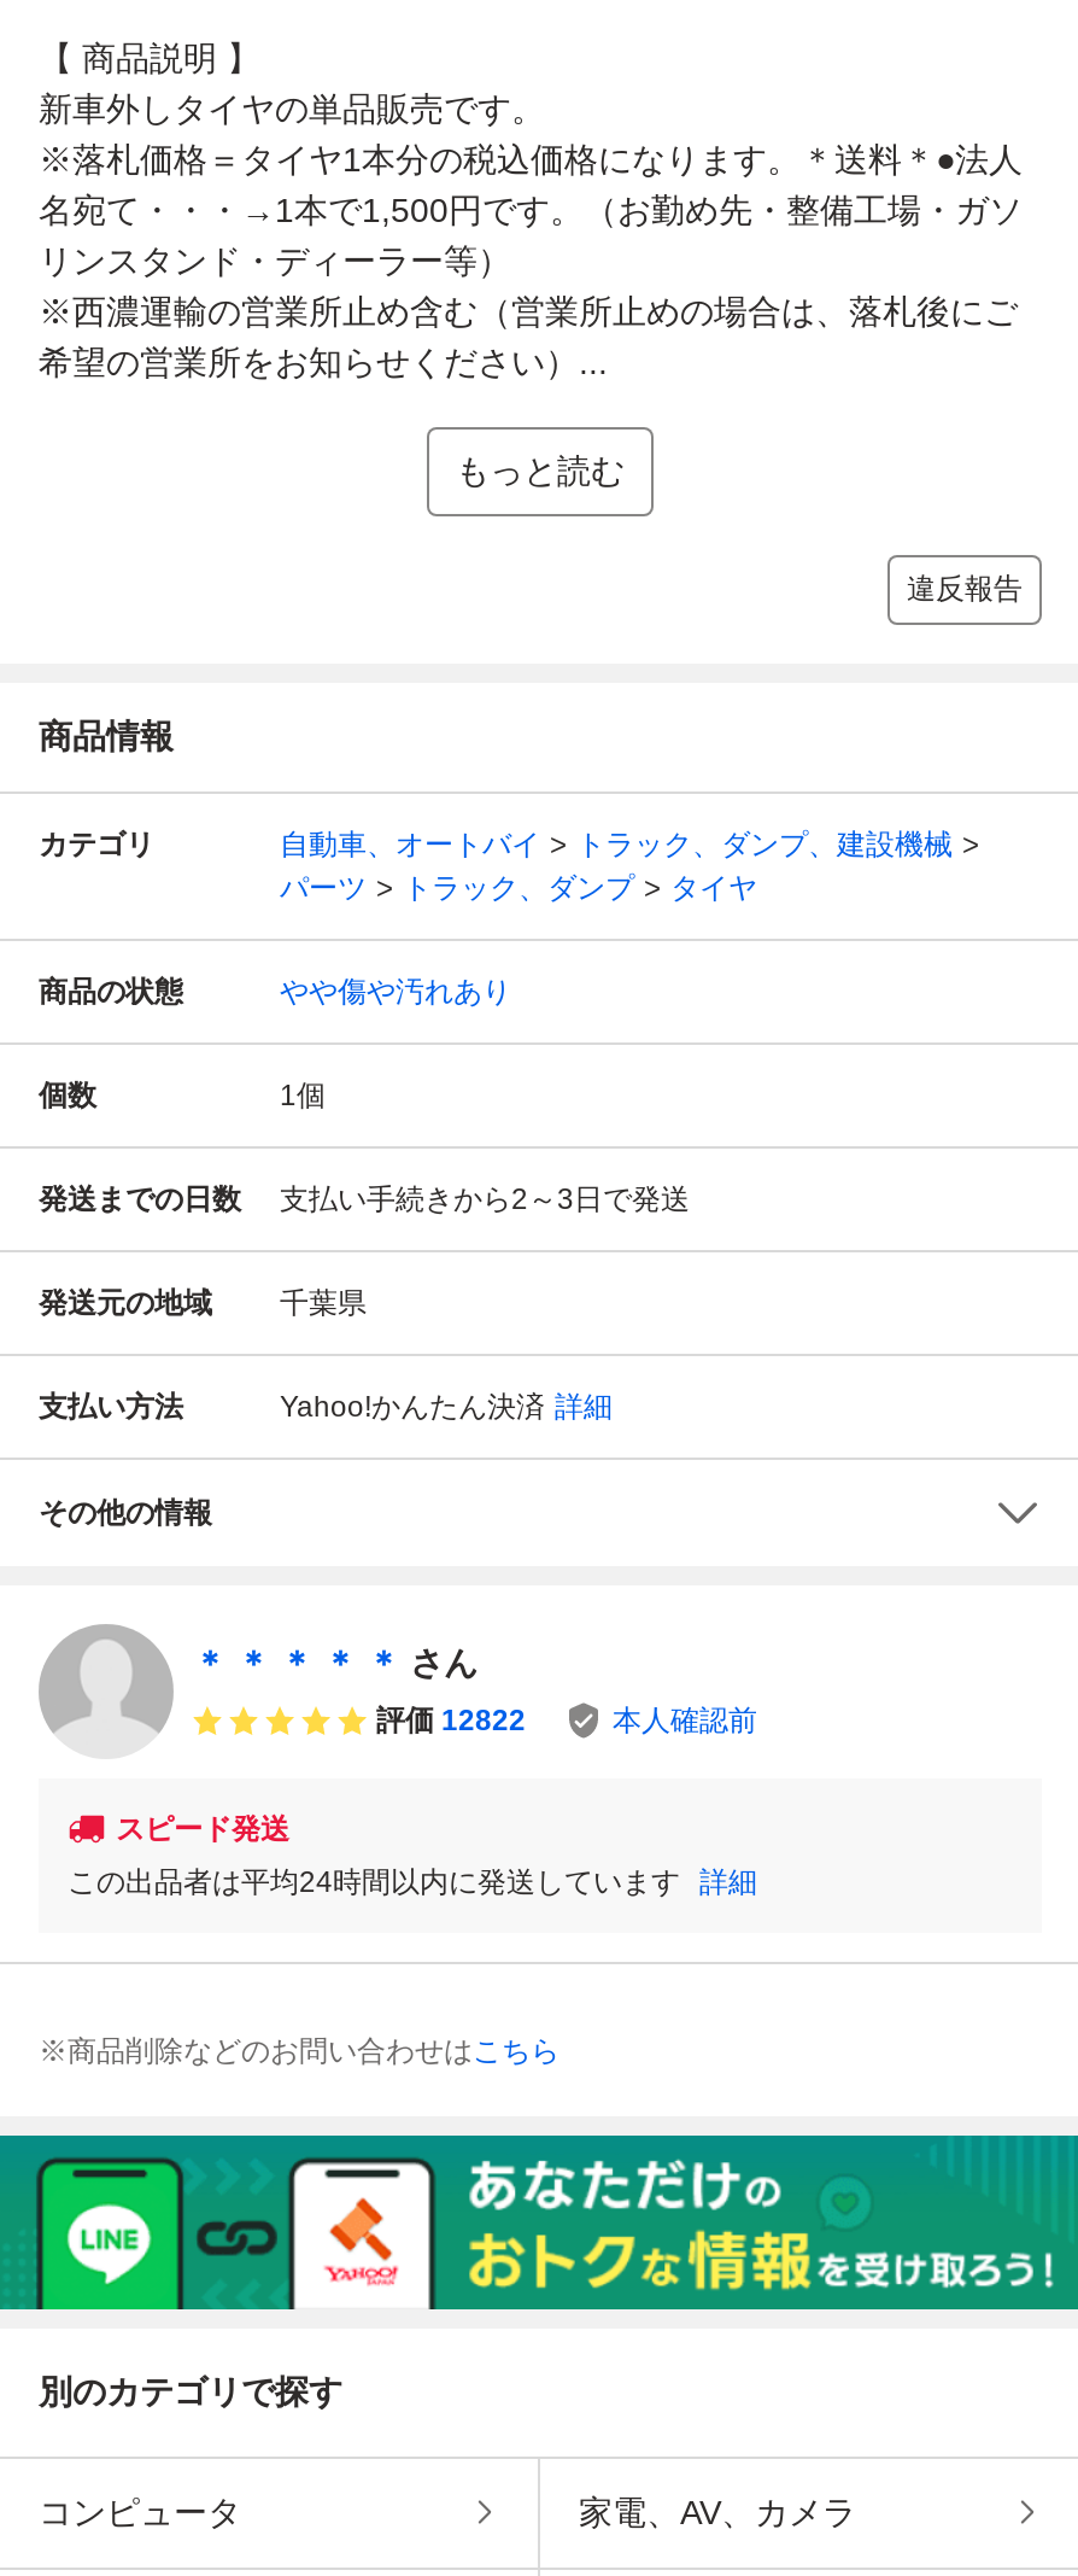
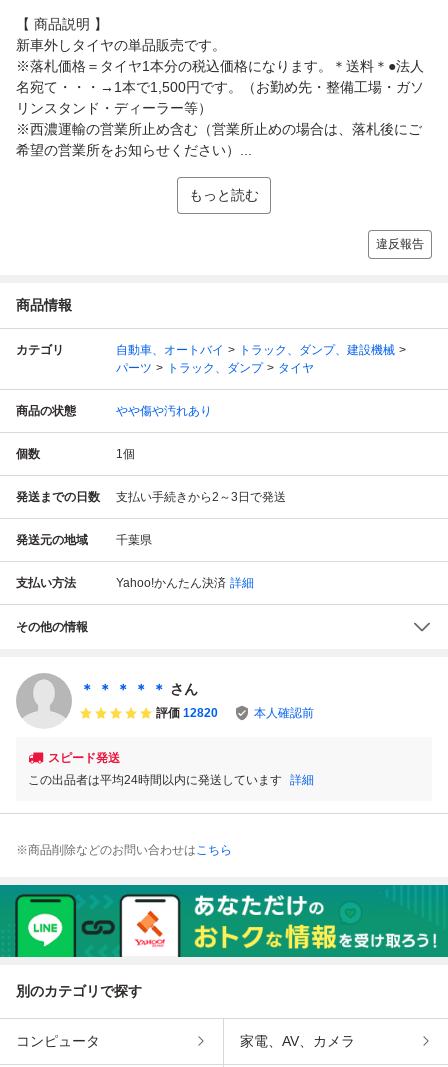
- 評価 12822
+ 評価 12820
